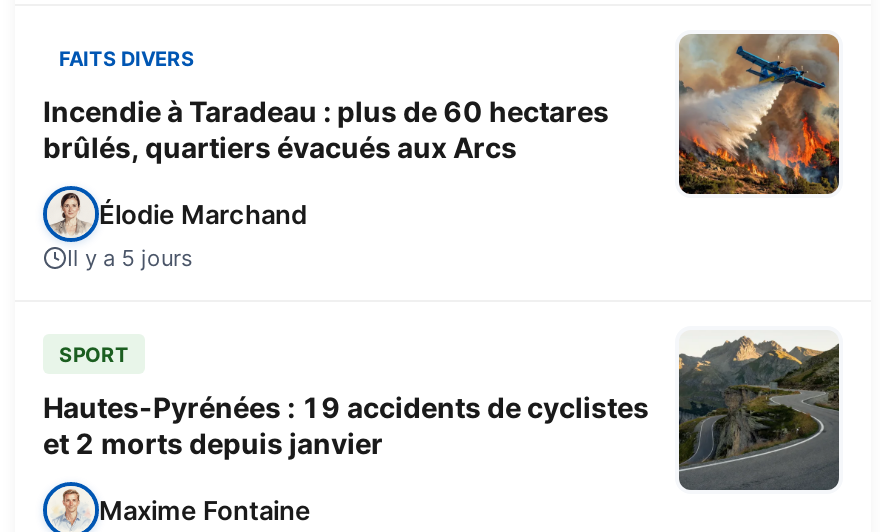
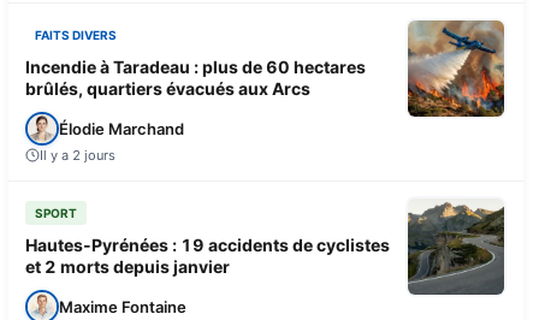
- Il y a 5 jours
+ Il y a 2 jours
